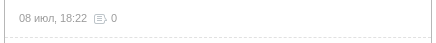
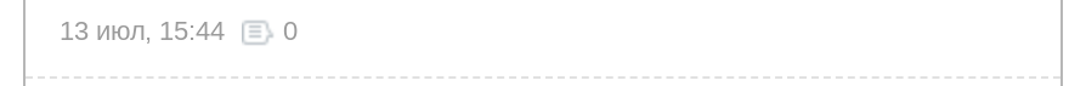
- 08 июл, 18:22 0
+ 13 июл, 15:44 0
